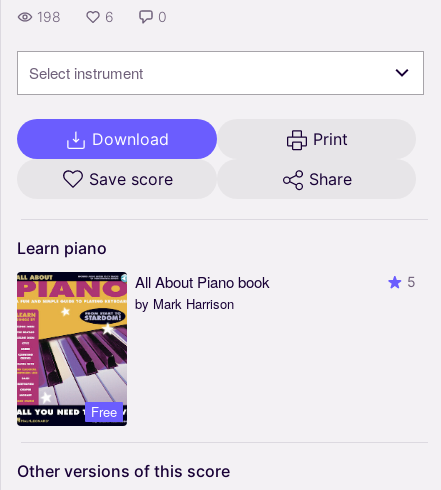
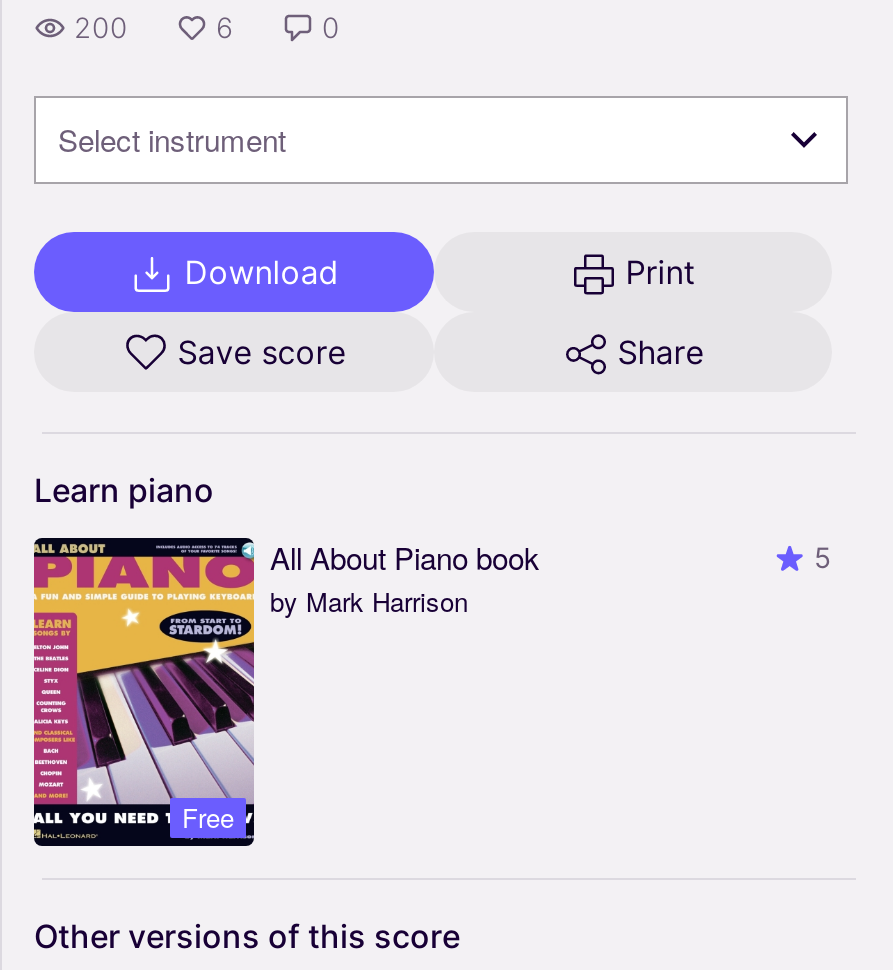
- 198
+ 200
